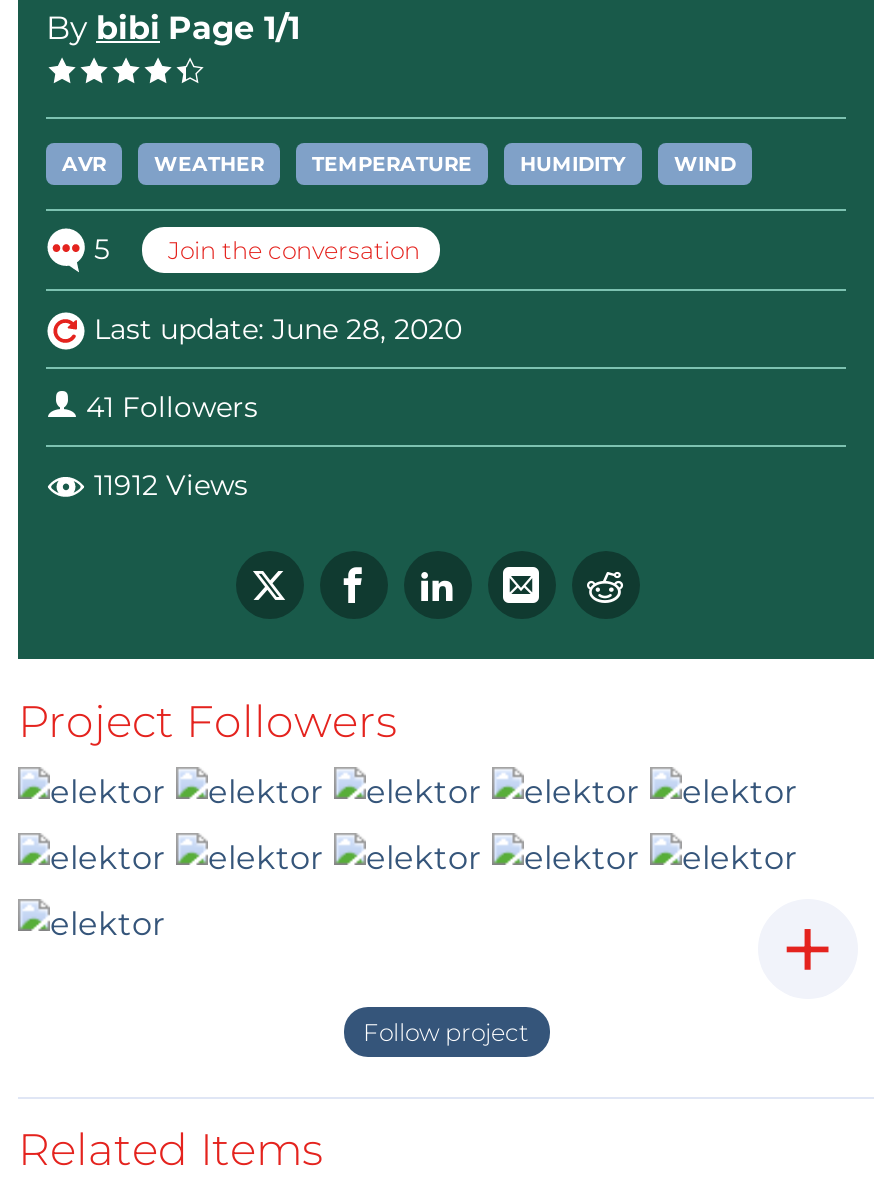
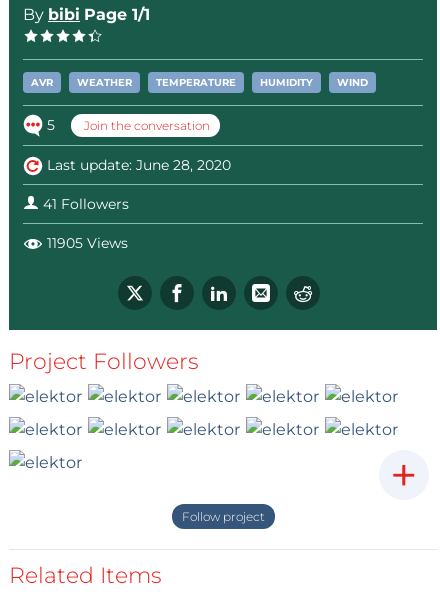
- 11912 Views
+ 11905 Views
